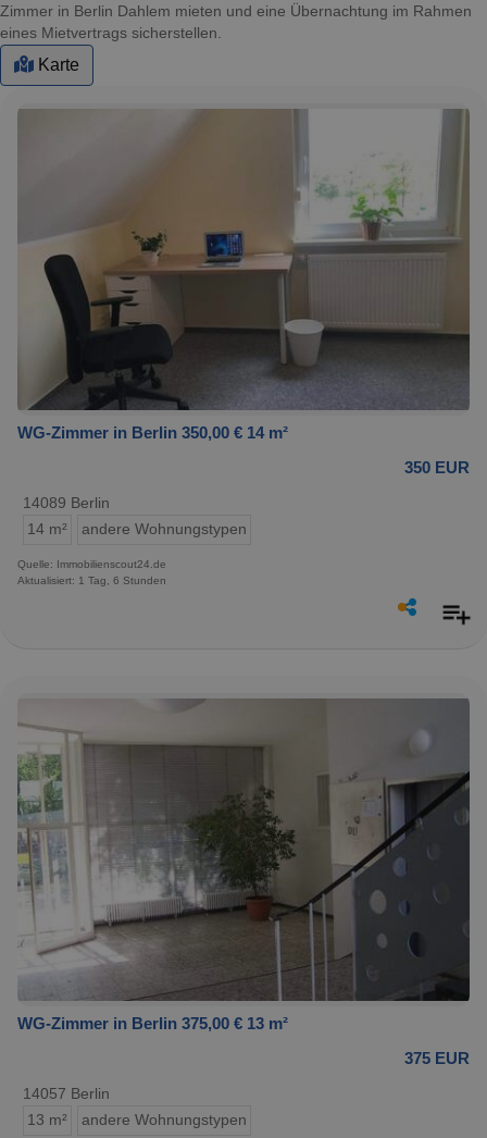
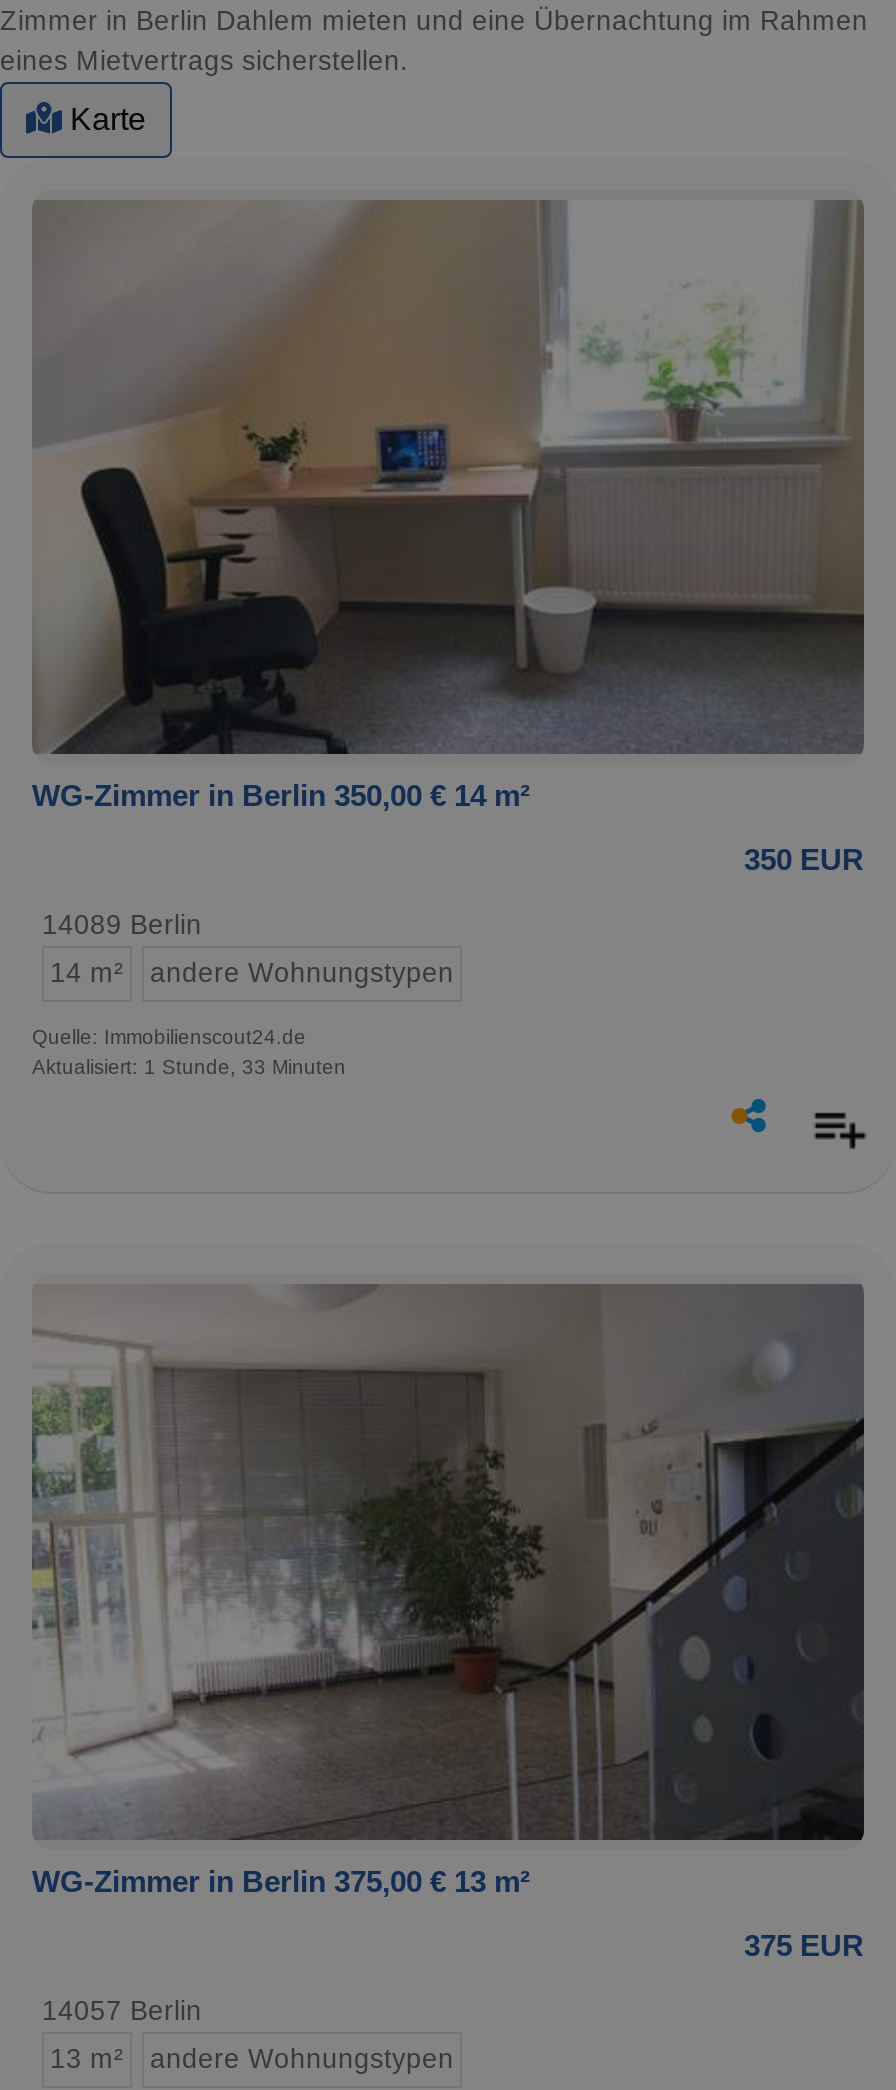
- Aktualisiert: 1 Tag, 6 Stunden
+ Aktualisiert: 1 Stunde, 33 Minuten
